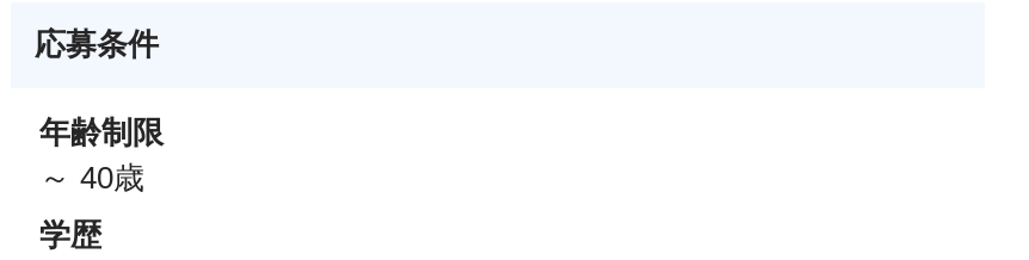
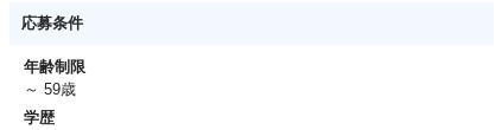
- ～ 40歳
+ ～ 59歳
